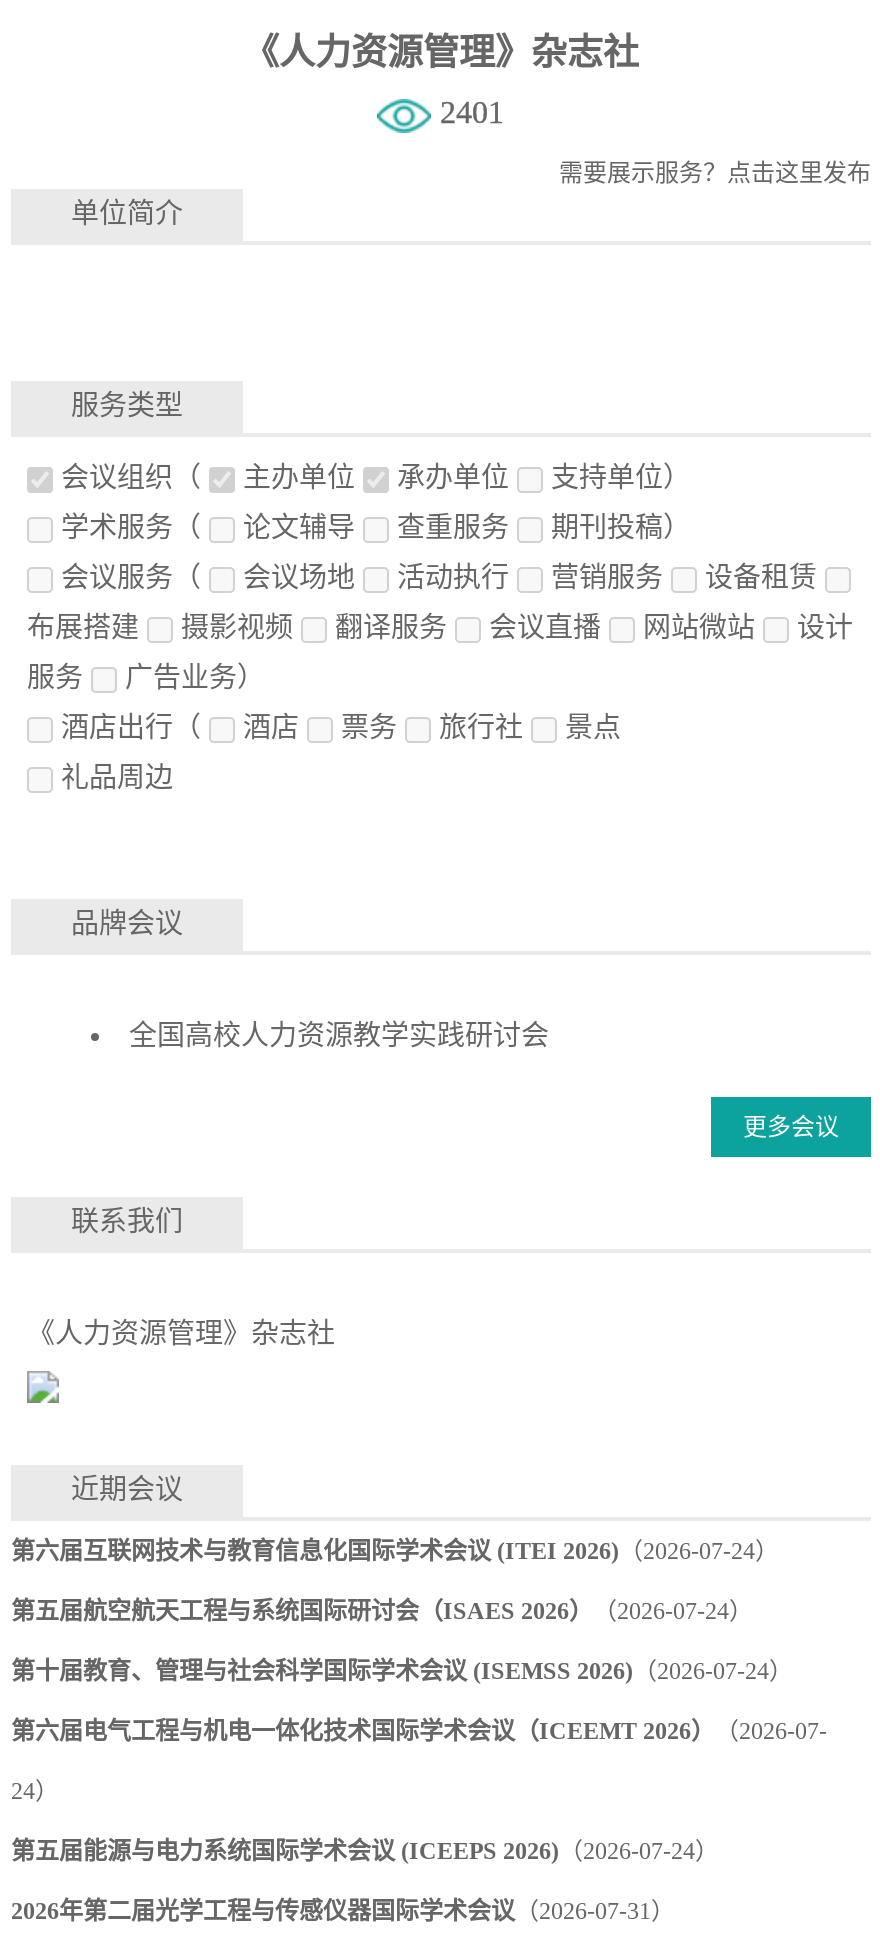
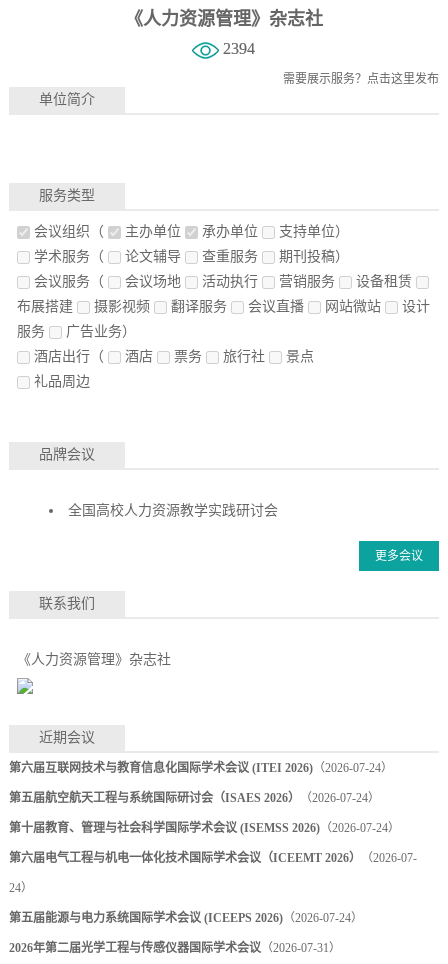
- 2401
+ 2394
